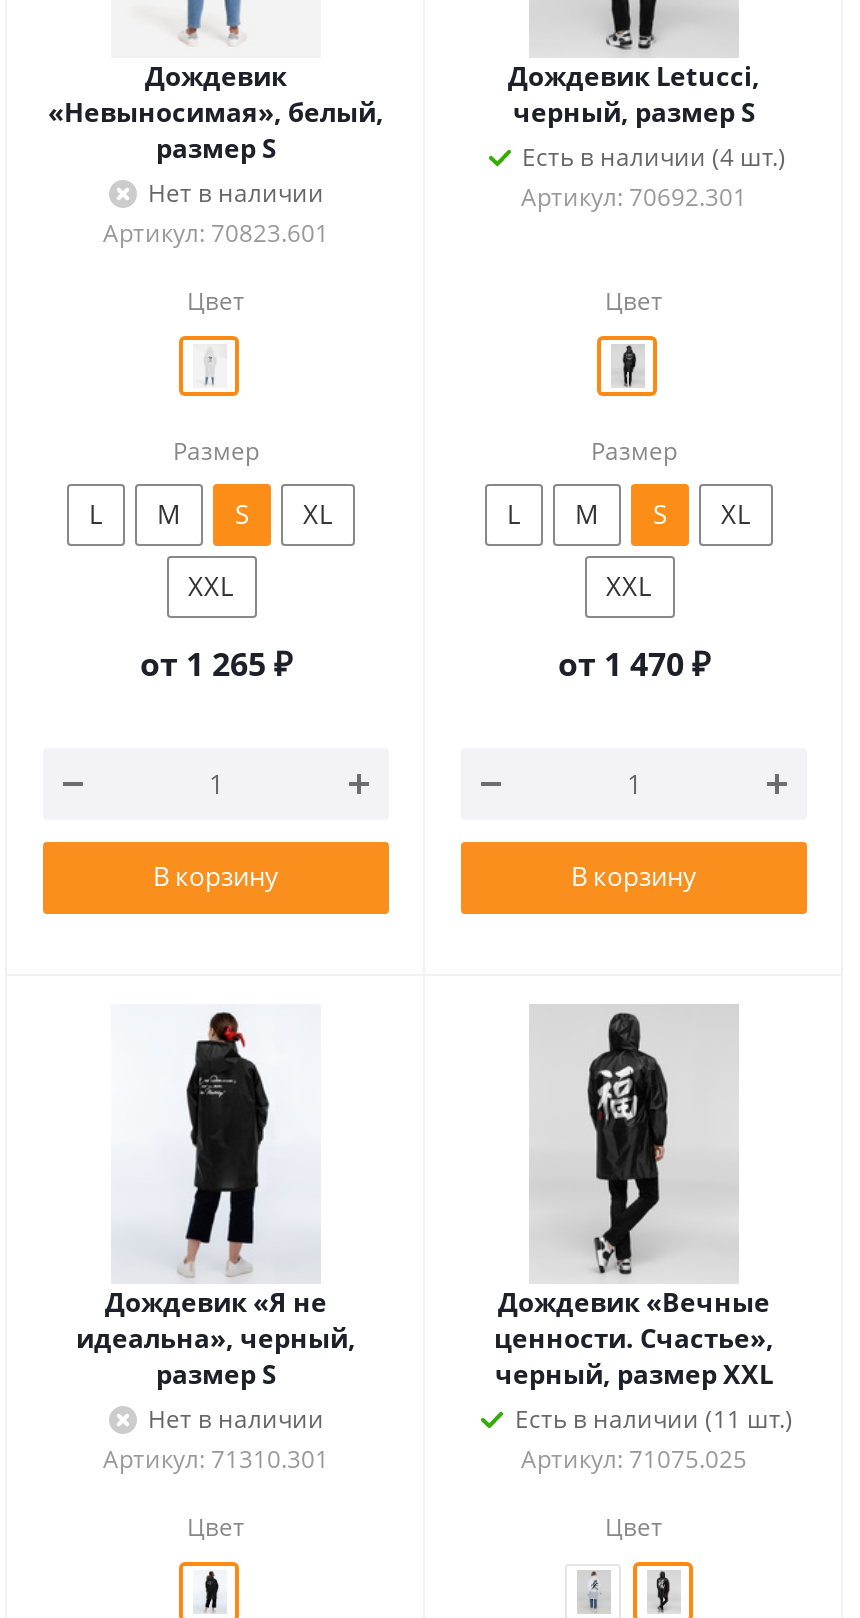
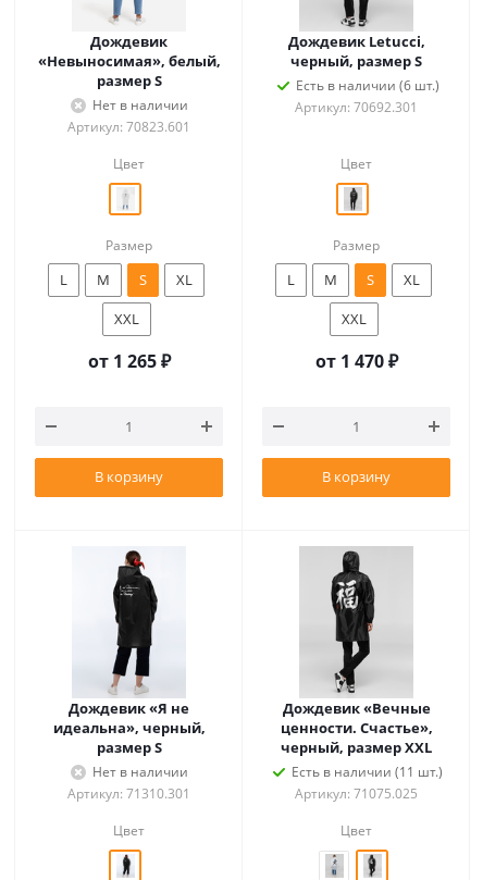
- Есть в наличии (4 шт.)
+ Есть в наличии (6 шт.)
